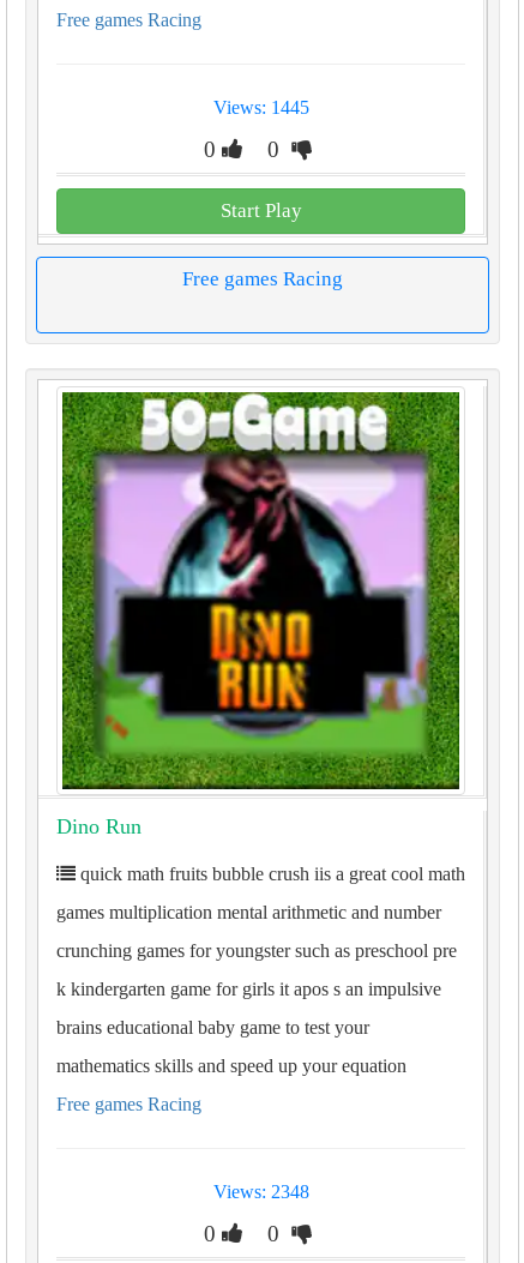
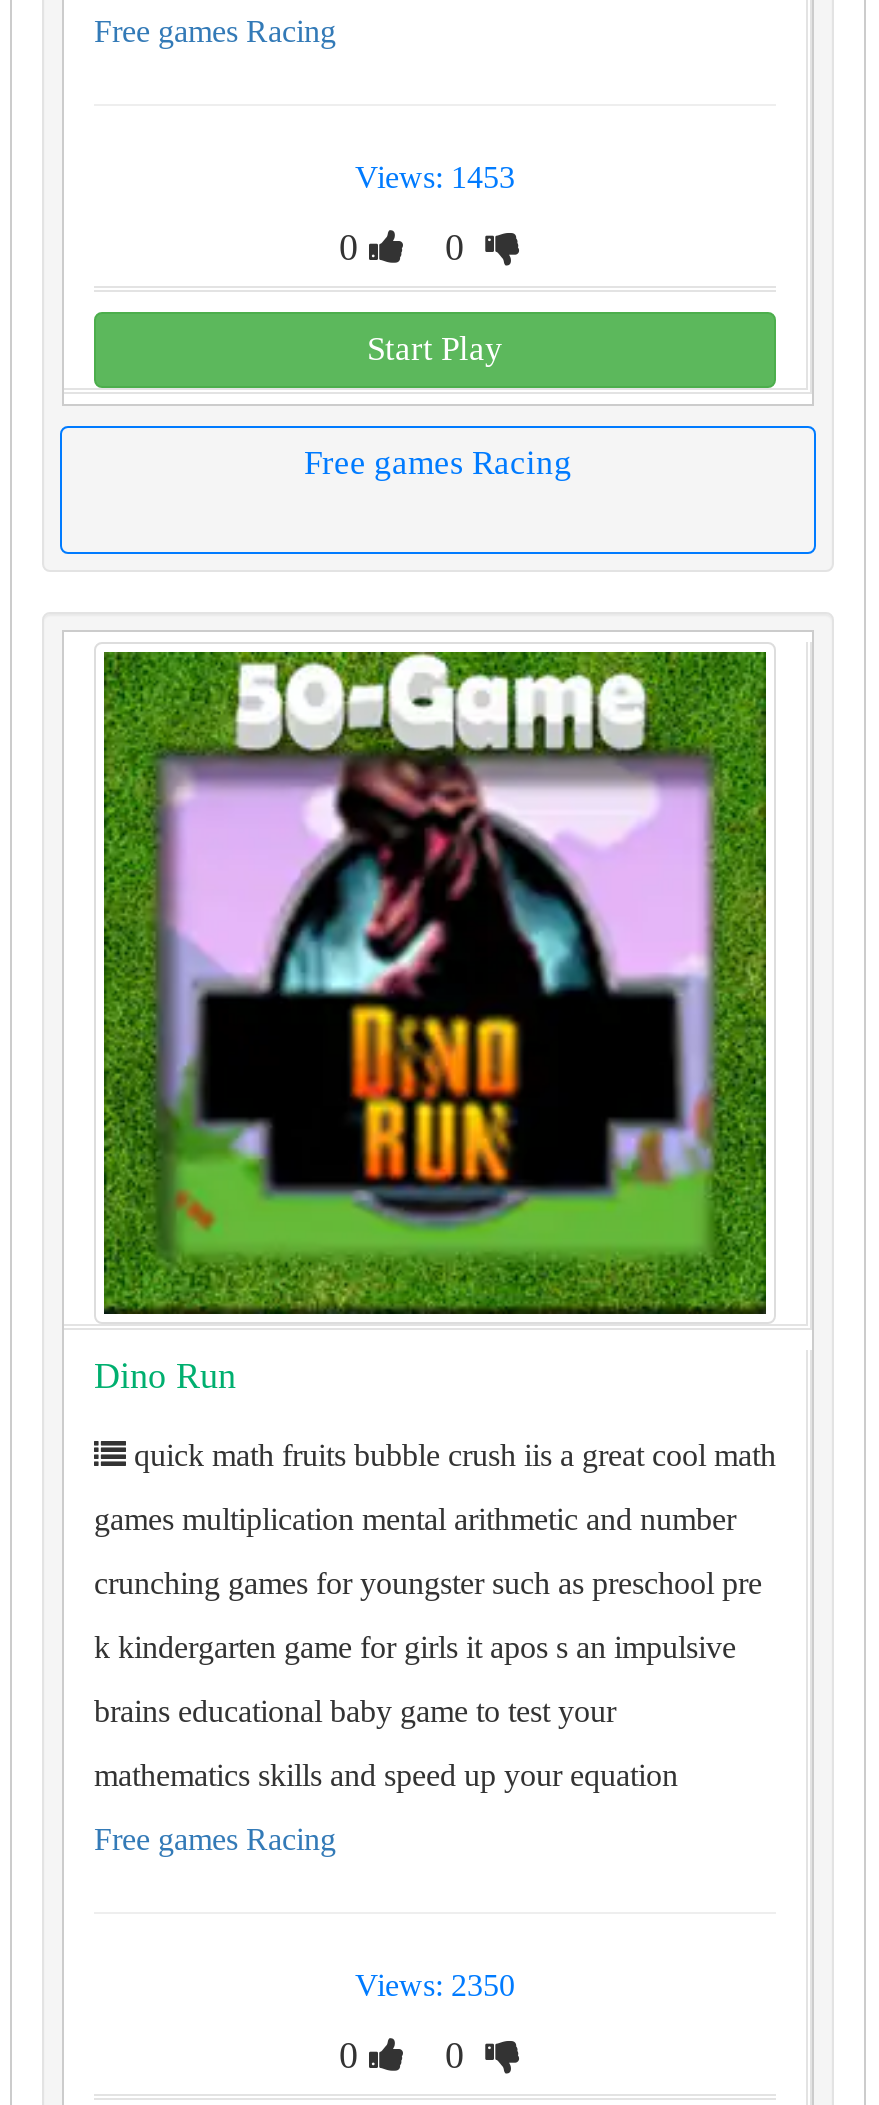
- Views: 1445
+ Views: 1453

- Views: 2348
+ Views: 2350
